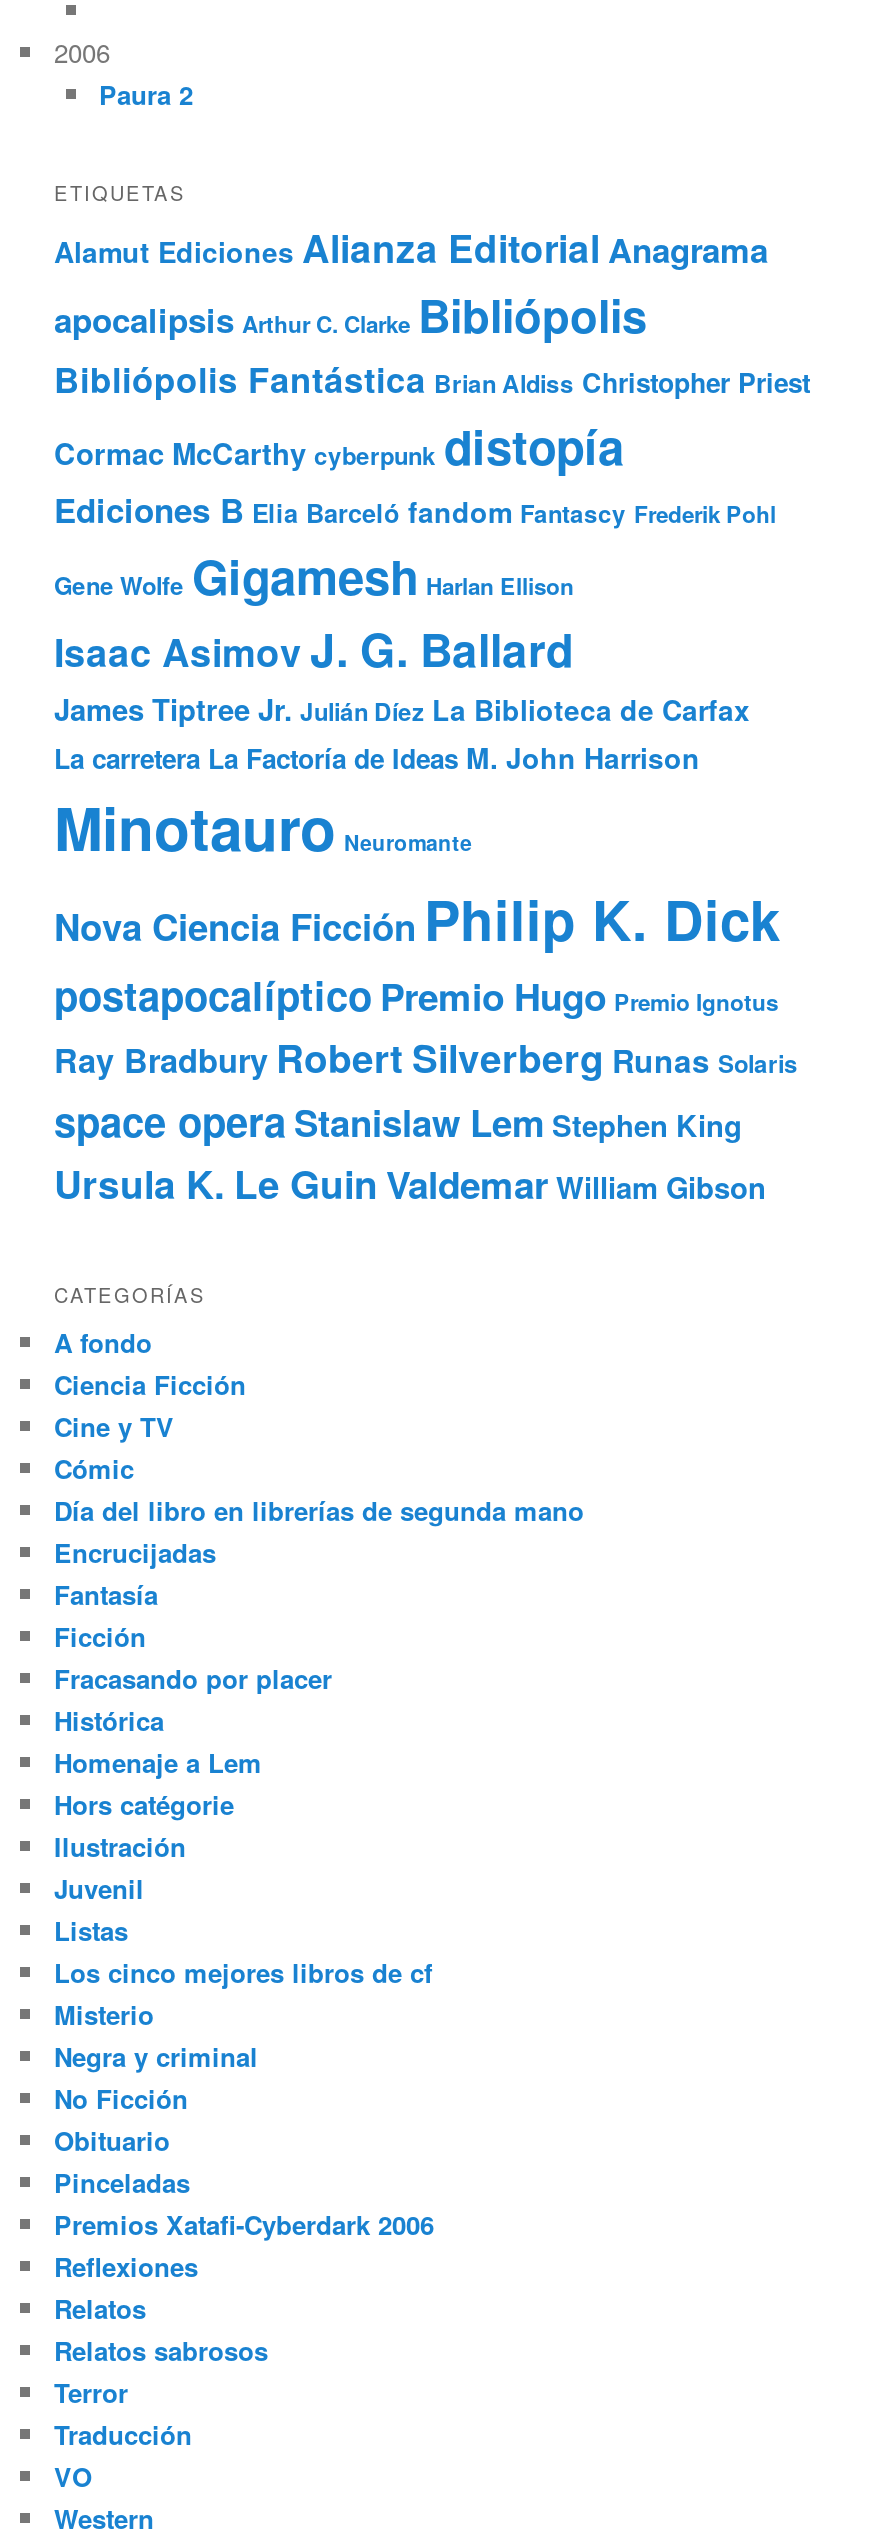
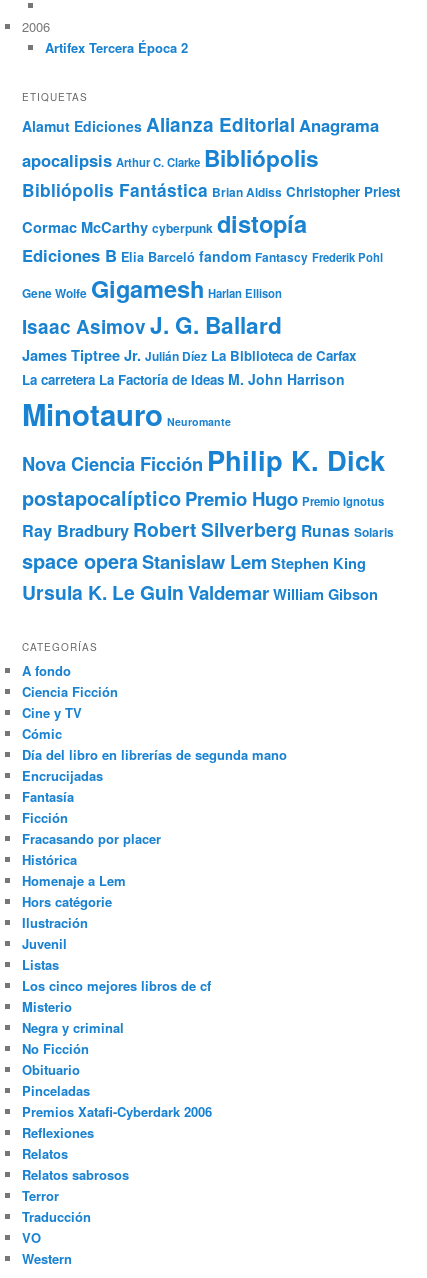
- Paura 2
+ Artifex Tercera Época 2
